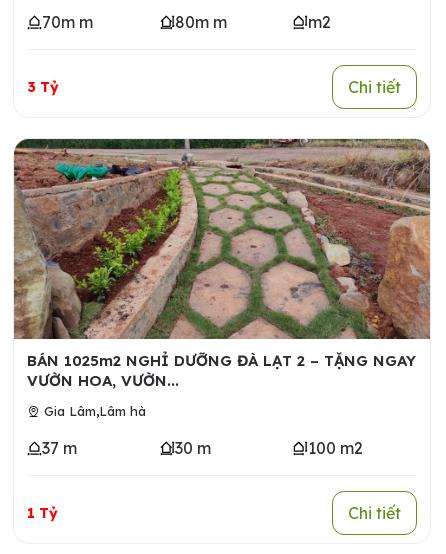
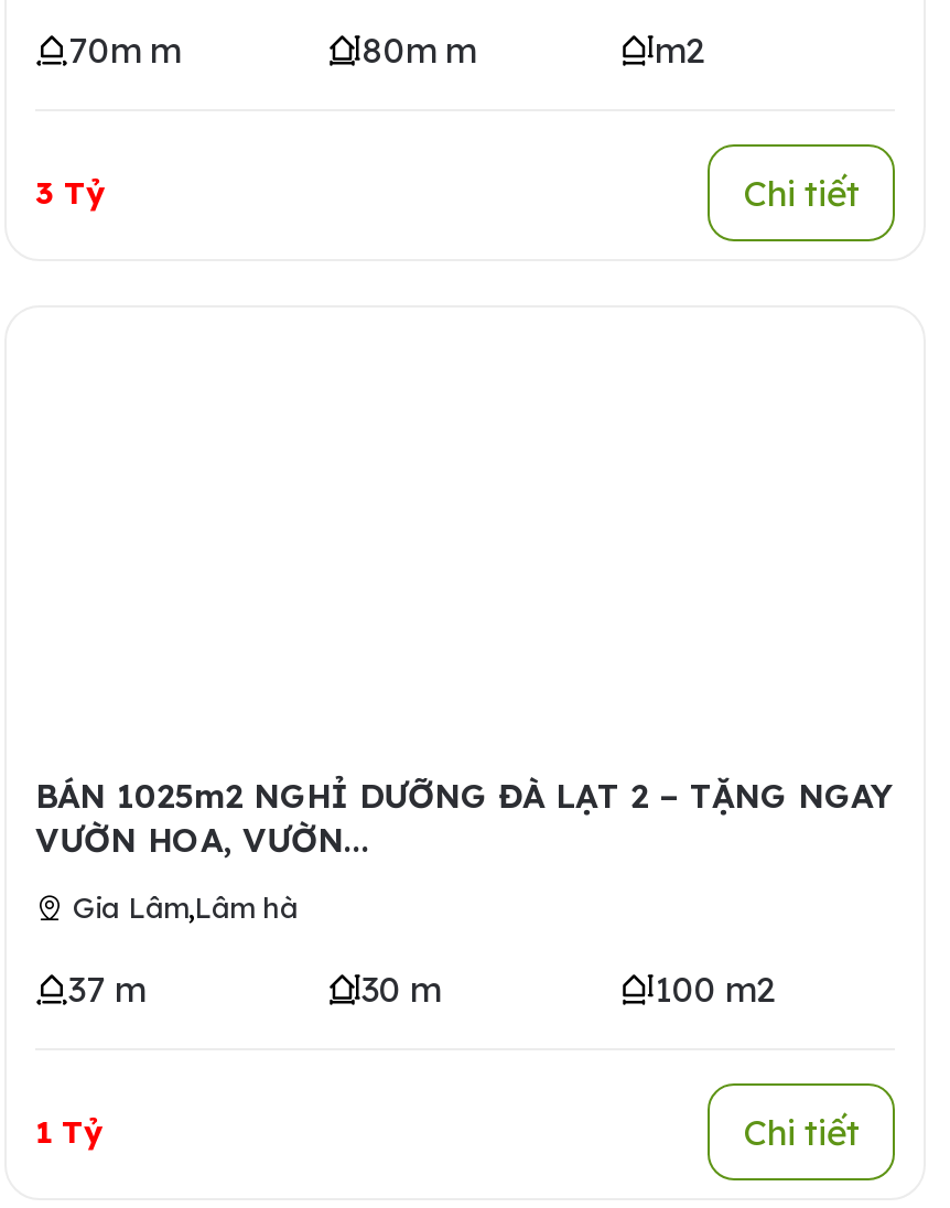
- [image]
